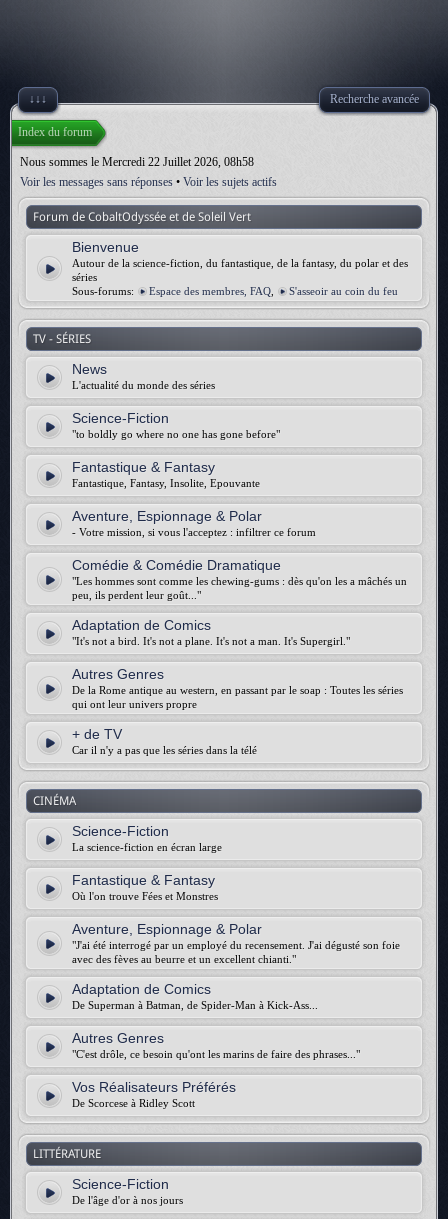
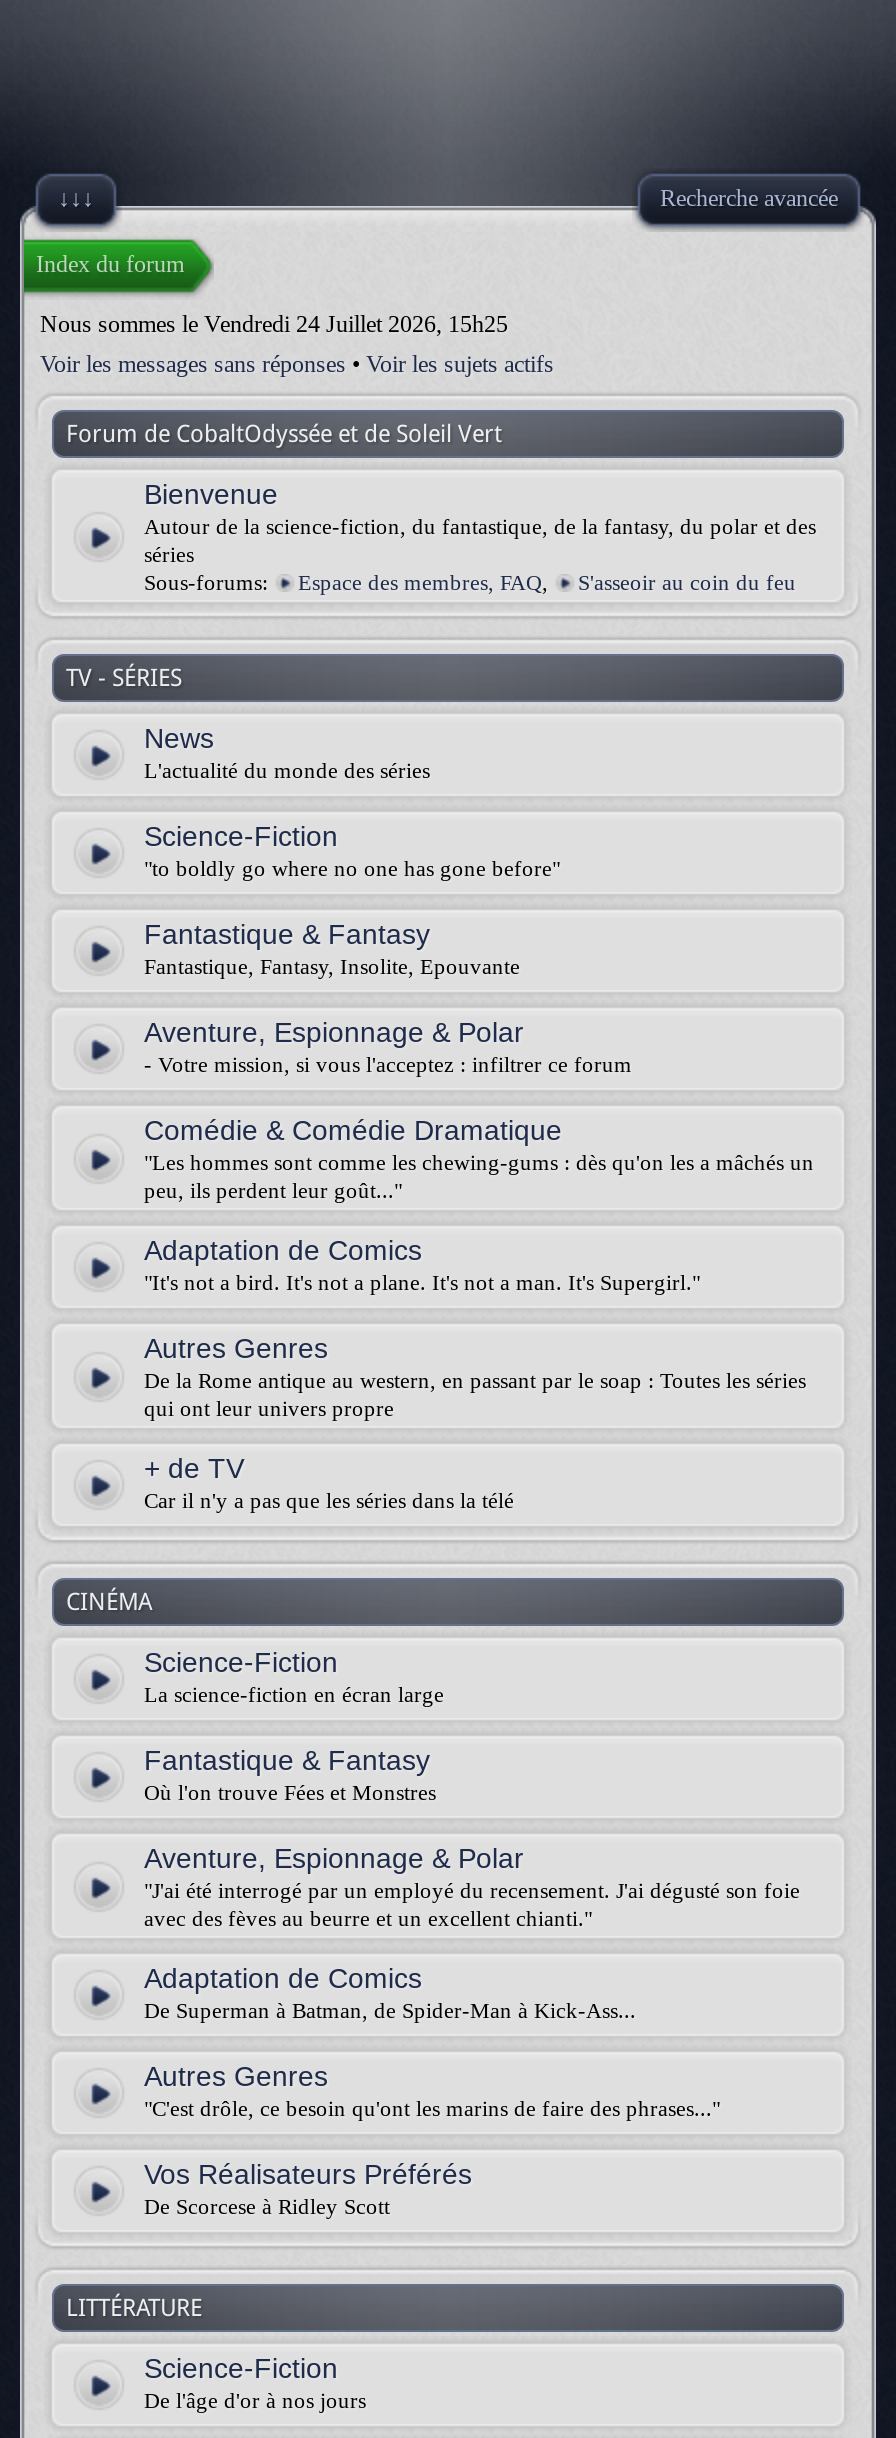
- Nous sommes le Mercredi 22 Juillet 2026, 08h58
+ Nous sommes le Vendredi 24 Juillet 2026, 15h25
